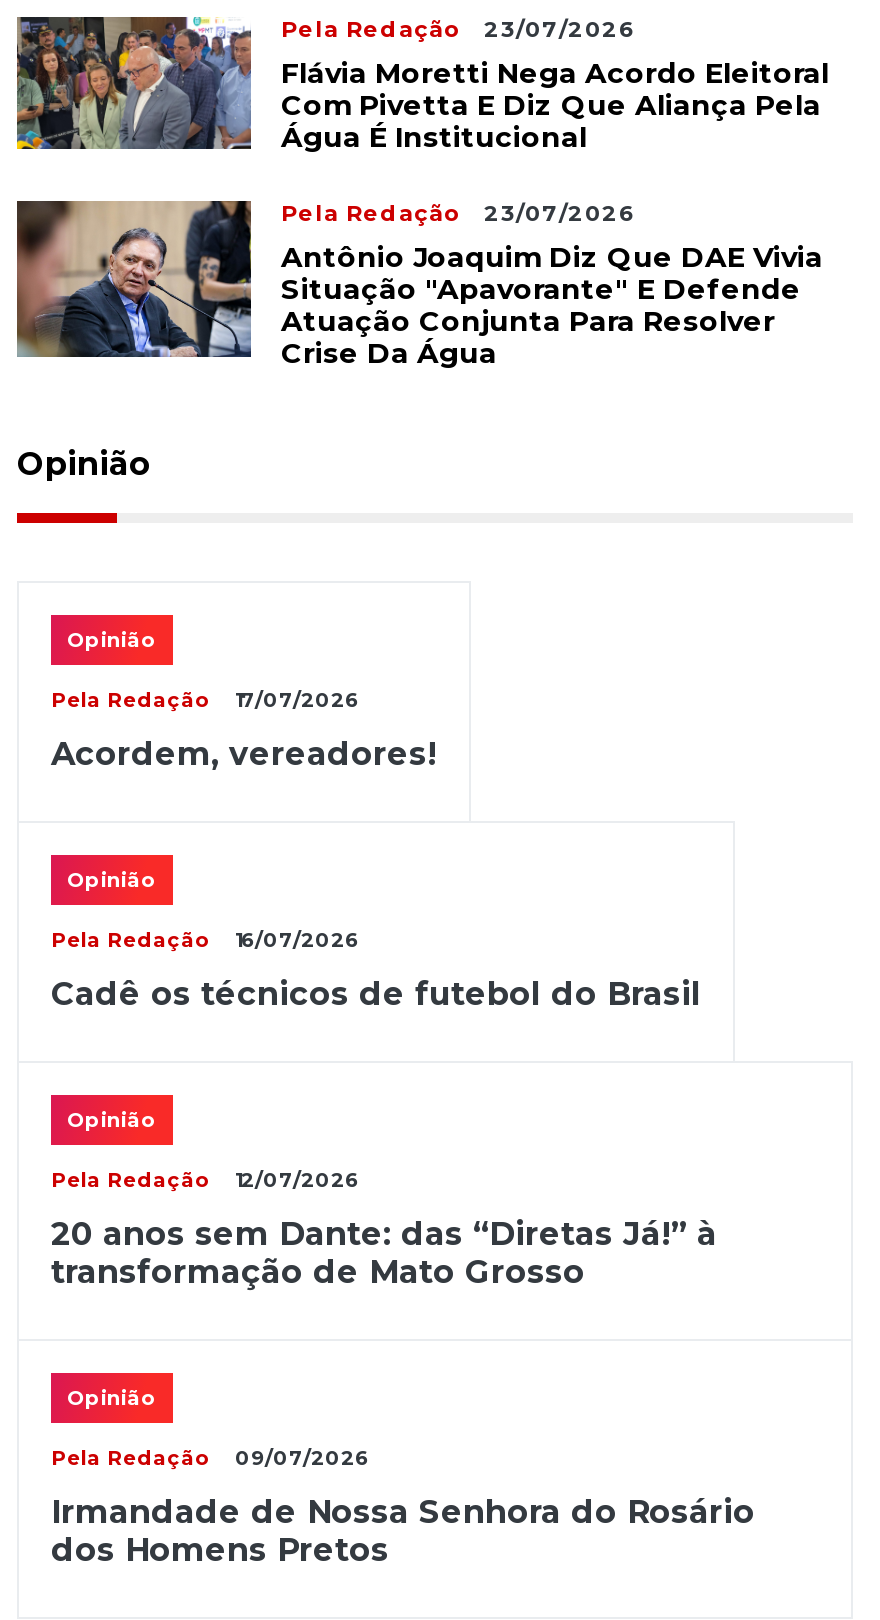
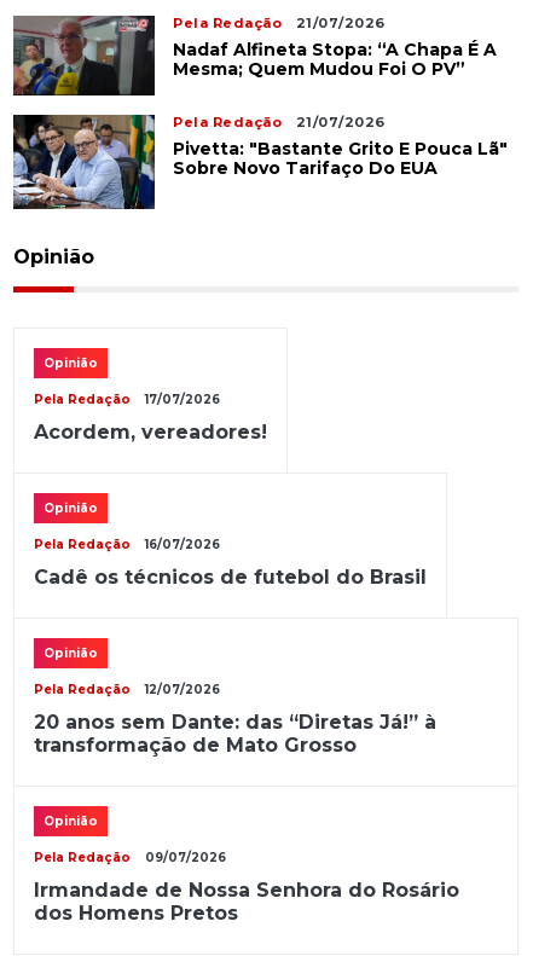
- [image]
- 23/07/2026
- Flávia Moretti Nega Acordo Eleitoral
- Com Pivetta E Diz Que Aliança Pela
- Água É Institucional
+ [image]
+ 21/07/2026
+ Nadaf Alfineta Stopa: “A Chapa É A
+ Mesma; Quem Mudou Foi O PV”

- [image]
- 23/07/2026
- Antônio Joaquim Diz Que DAE Vivia
- Situação "apavorante" E Defende
- Atuação Conjunta Para Resolver
- Crise Da Água
+ [image]
+ 21/07/2026
+ Pivetta: "Bastante Grito E Pouca Lã"
+ Sobre Novo Tarifaço Do EUA
